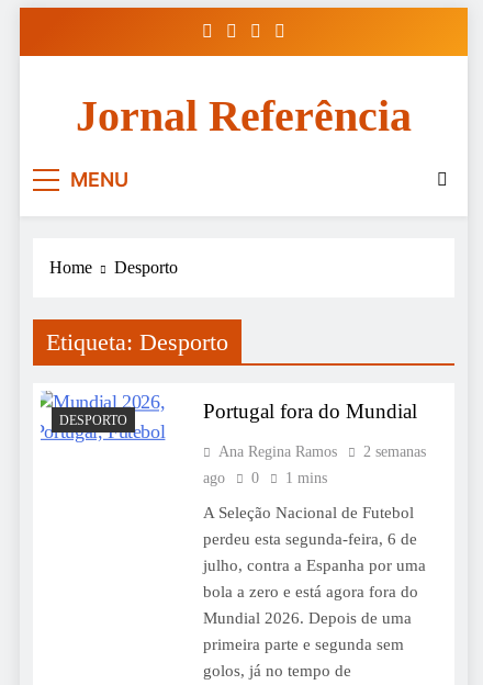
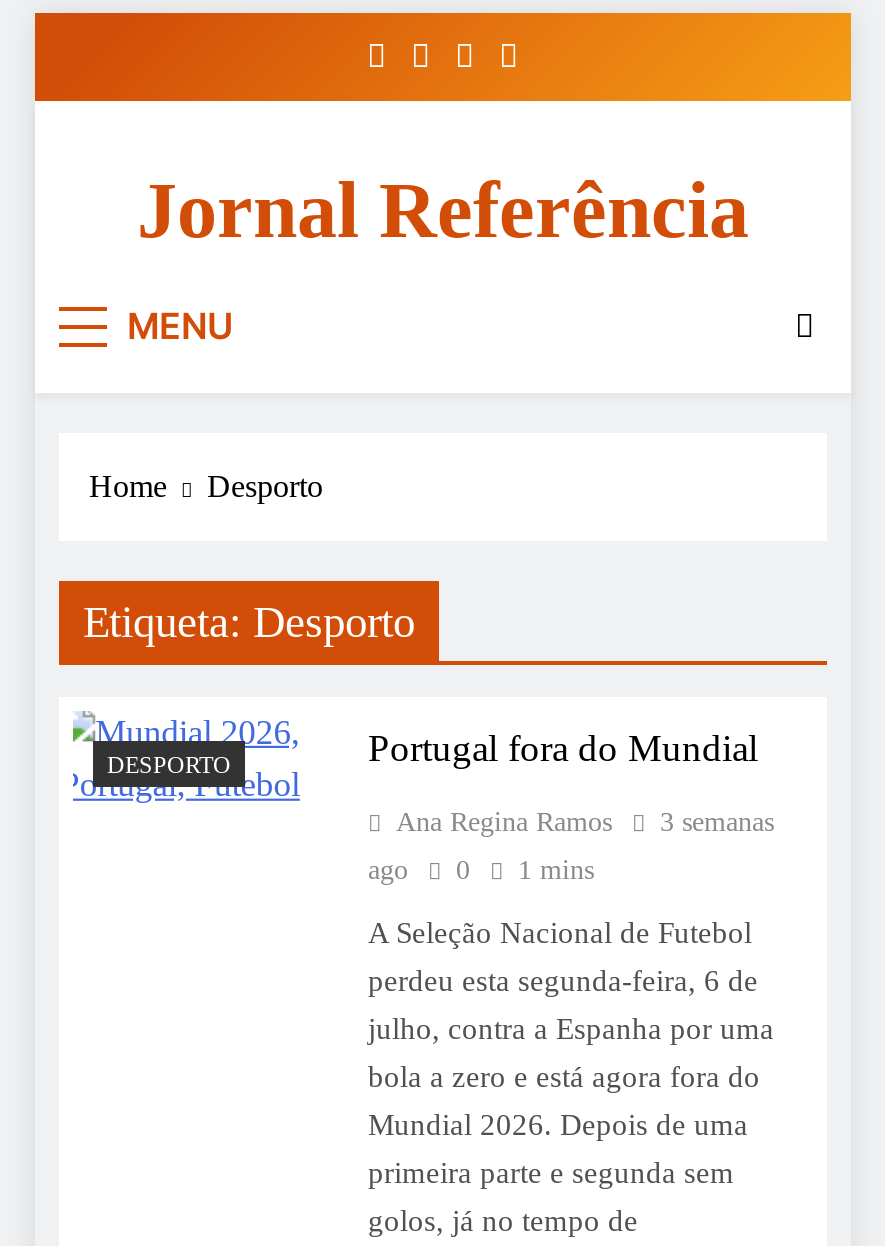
- Ana Regina Ramos 2 semanas
+ Ana Regina Ramos 3 semanas
